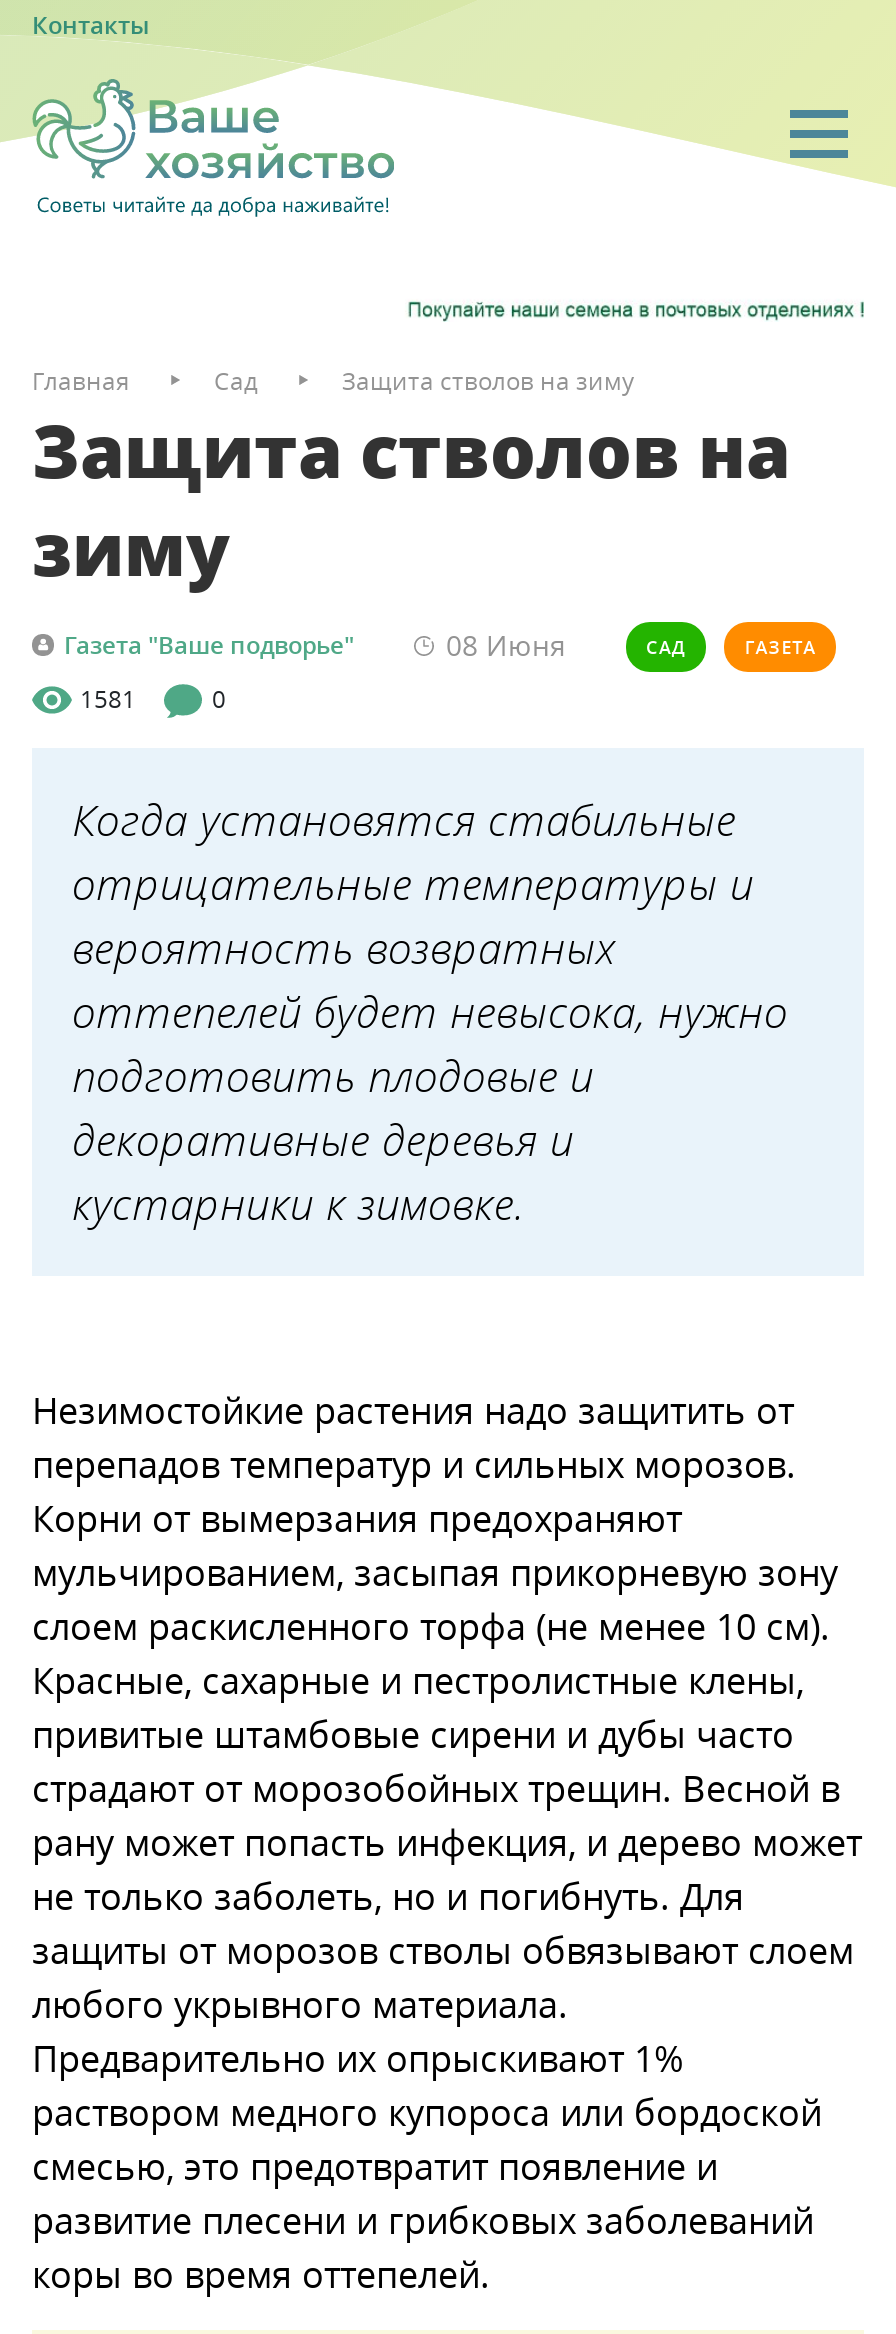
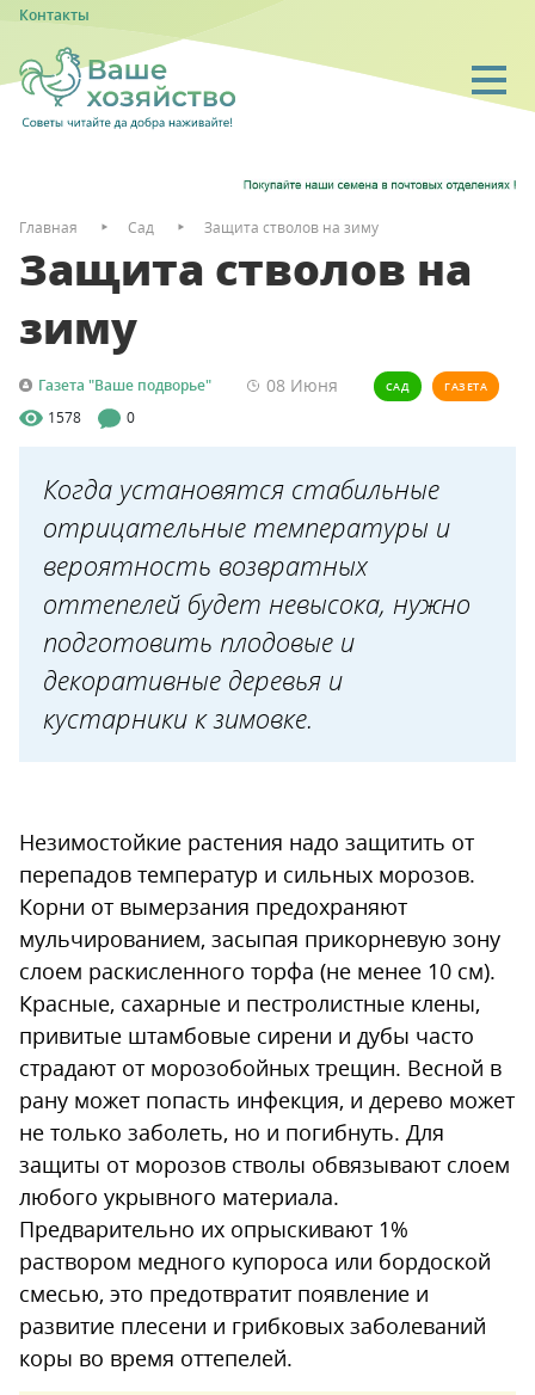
- 1581
+ 1578
